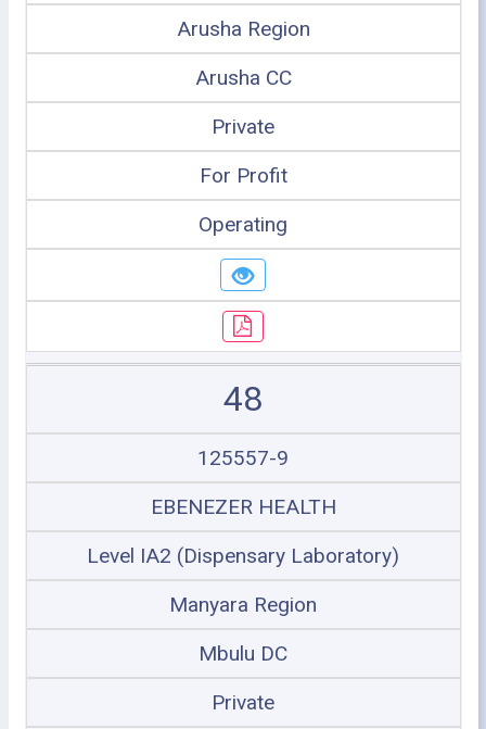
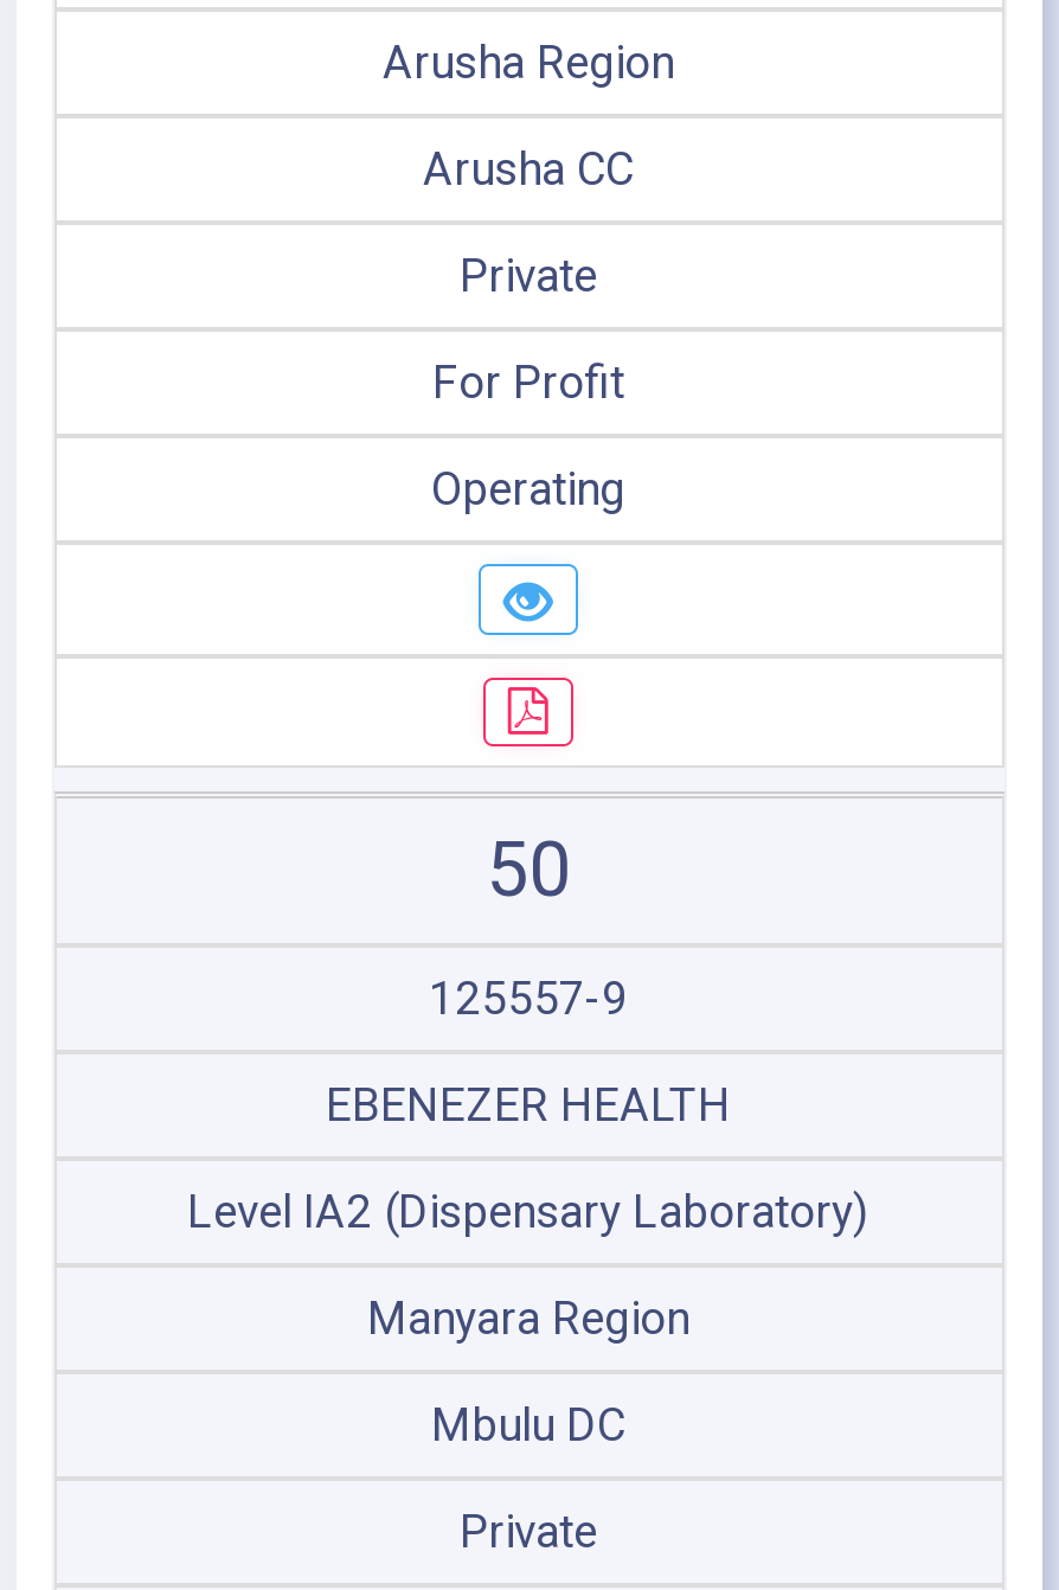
- 48
+ 50
